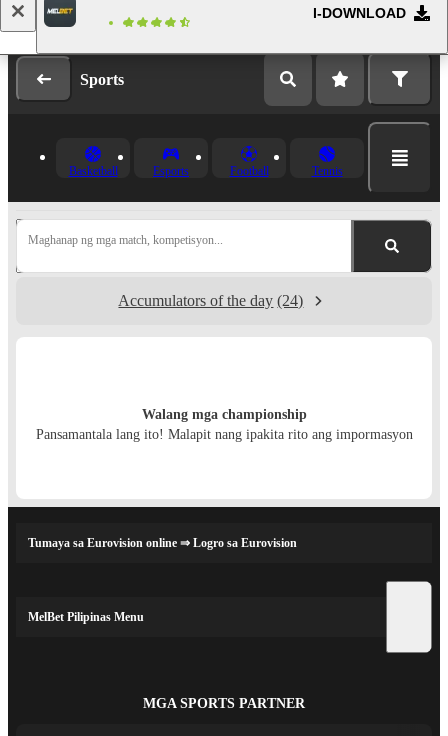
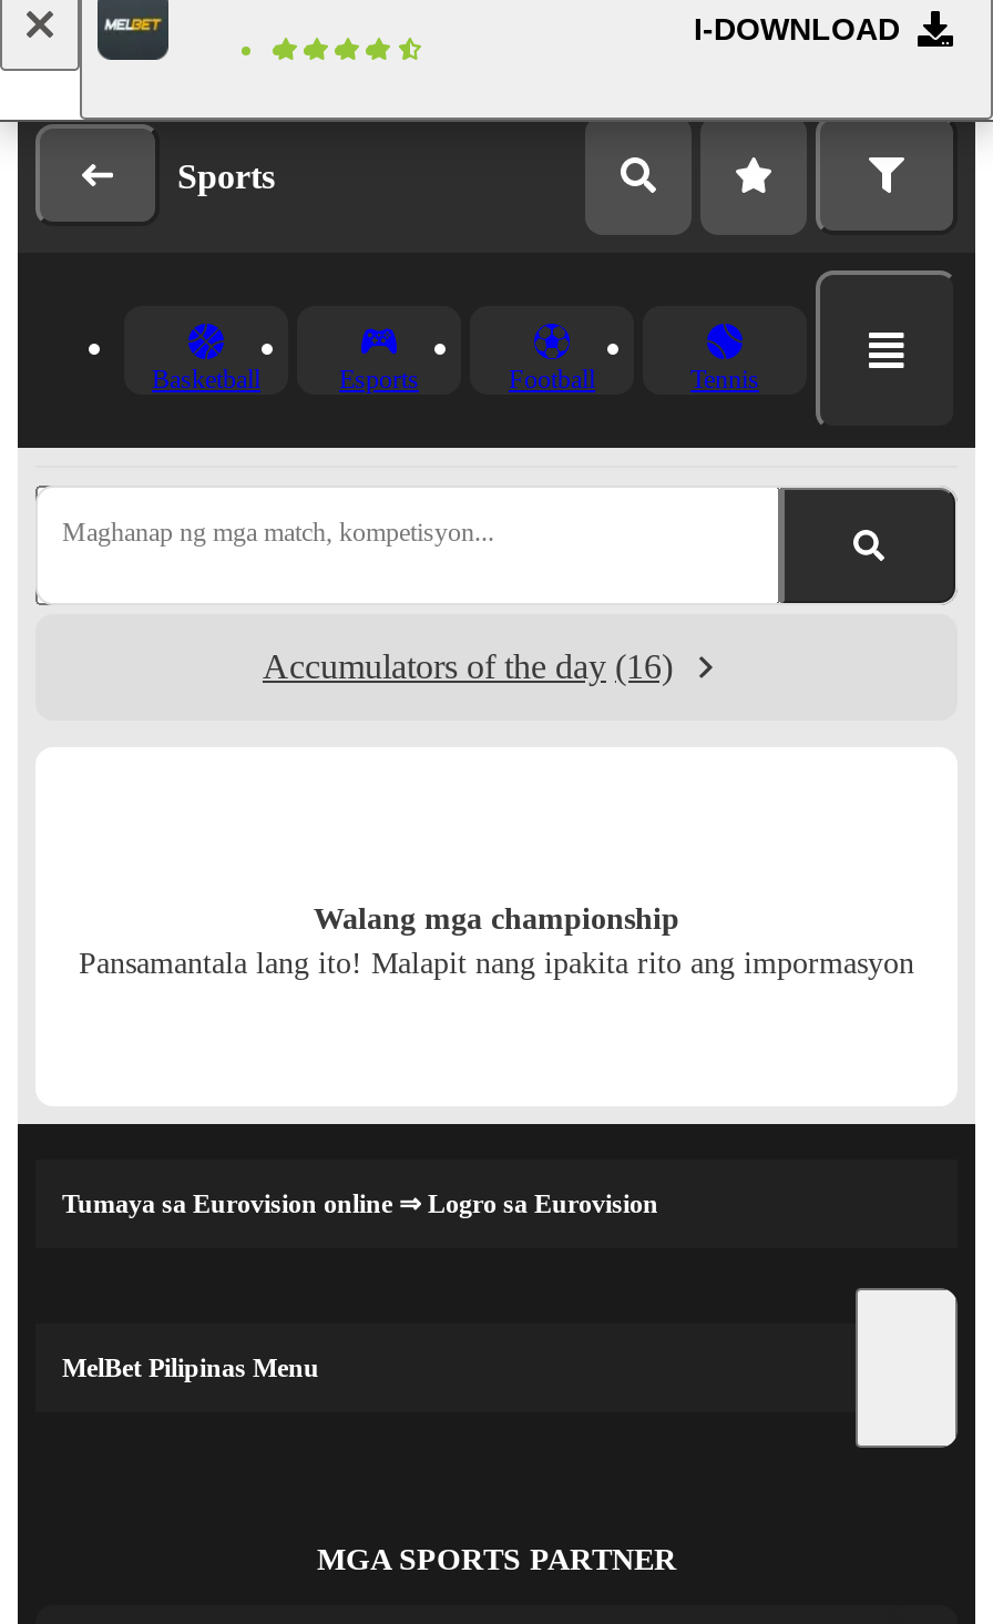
- Accumulators of the day (24)
+ Accumulators of the day (16)
